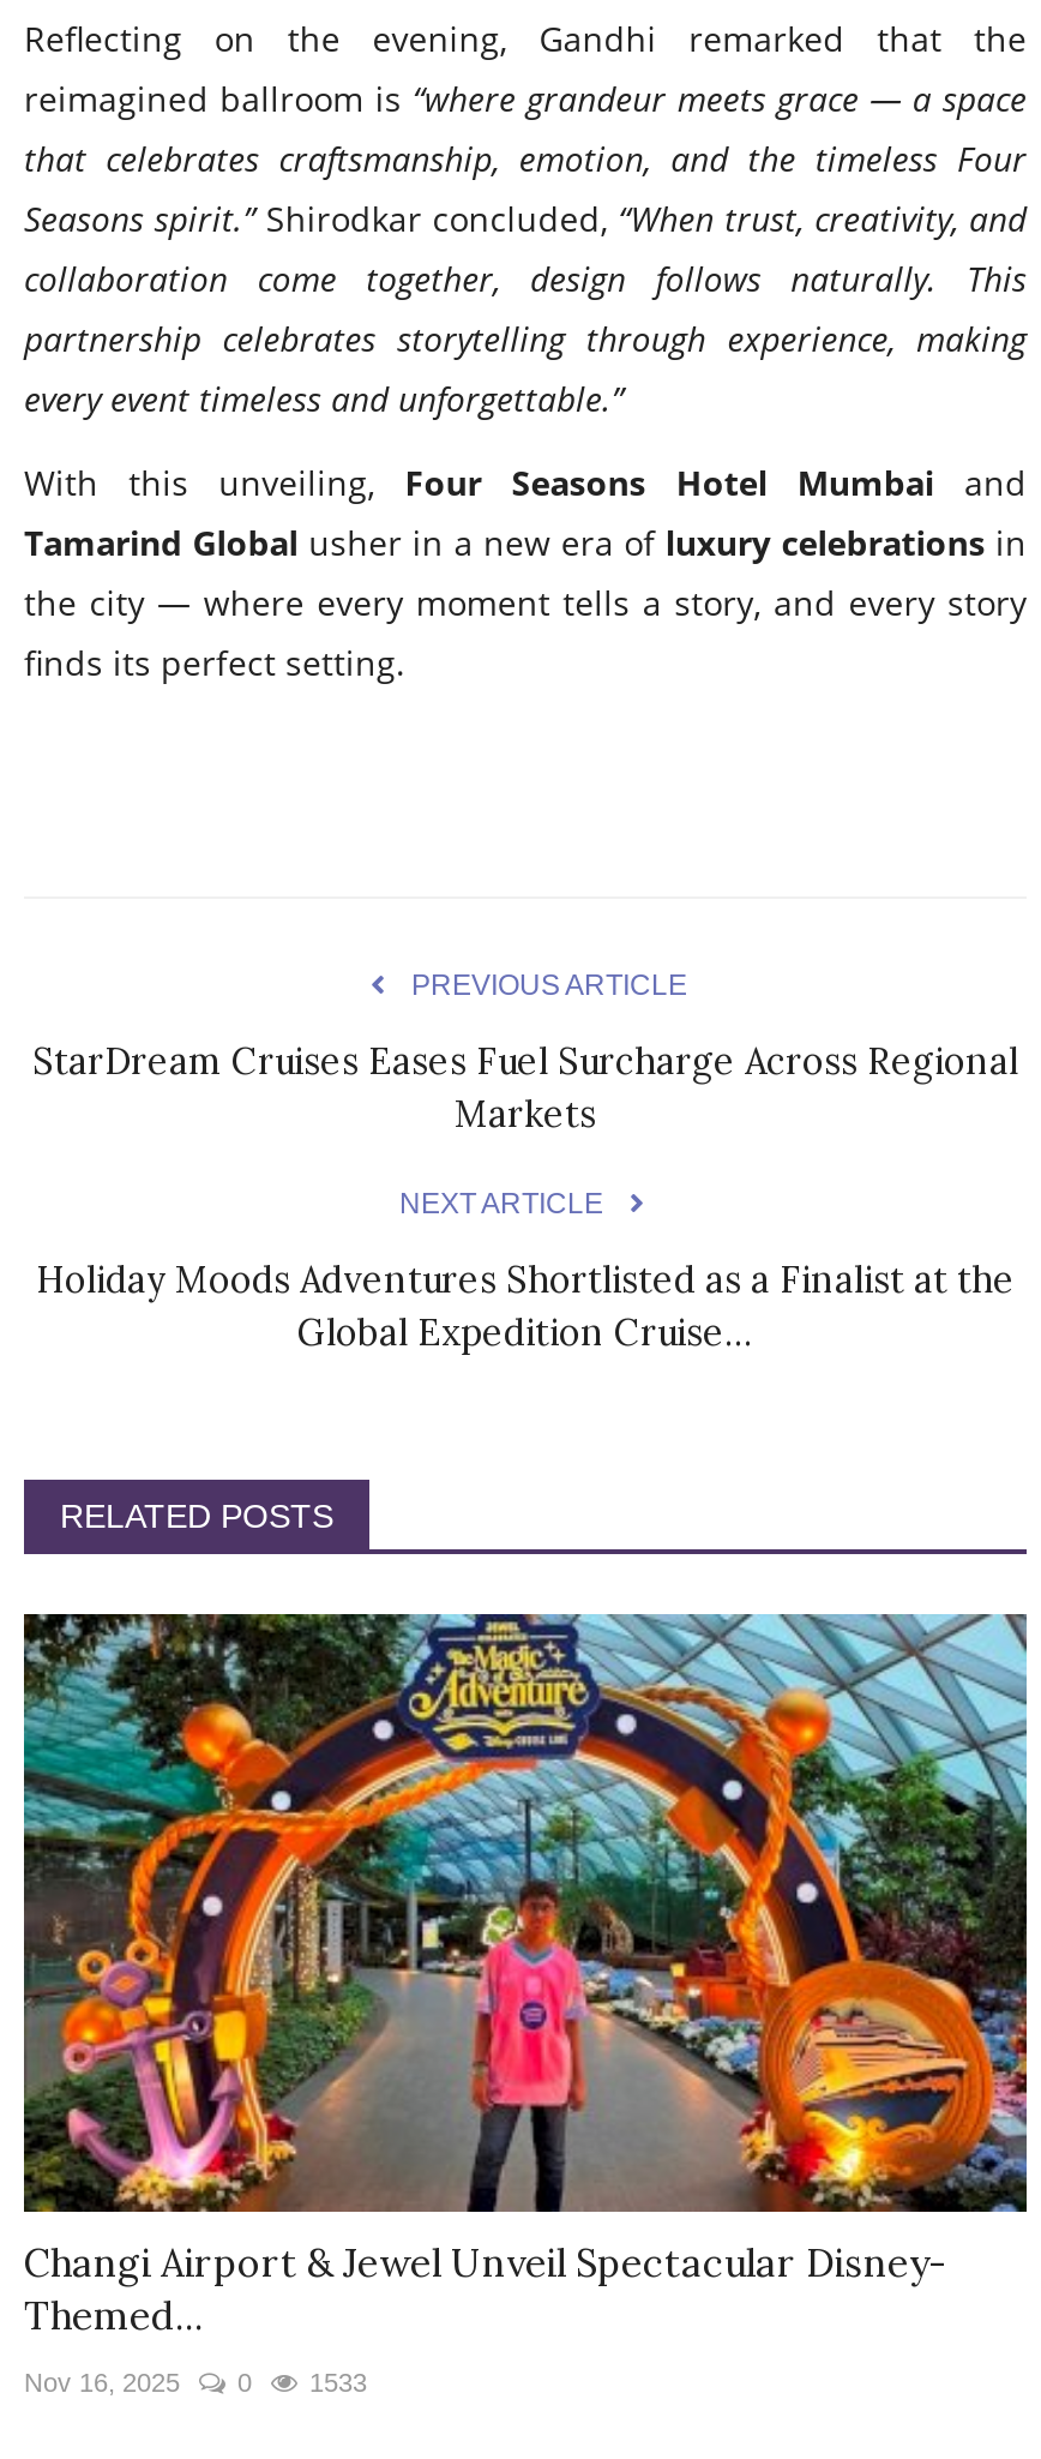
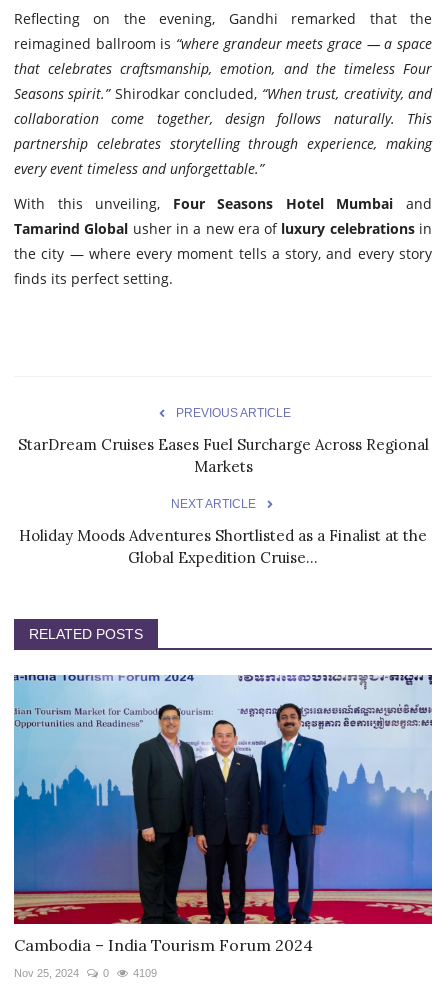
- [image]
- Changi Airport & Jewel Unveil Spectacular Disney-
- Themed...
+ [image]
+ Cambodia – India Tourism Forum 2024

- Nov 16, 2025
+ Nov 25, 2024

- 1533
+ 4109
